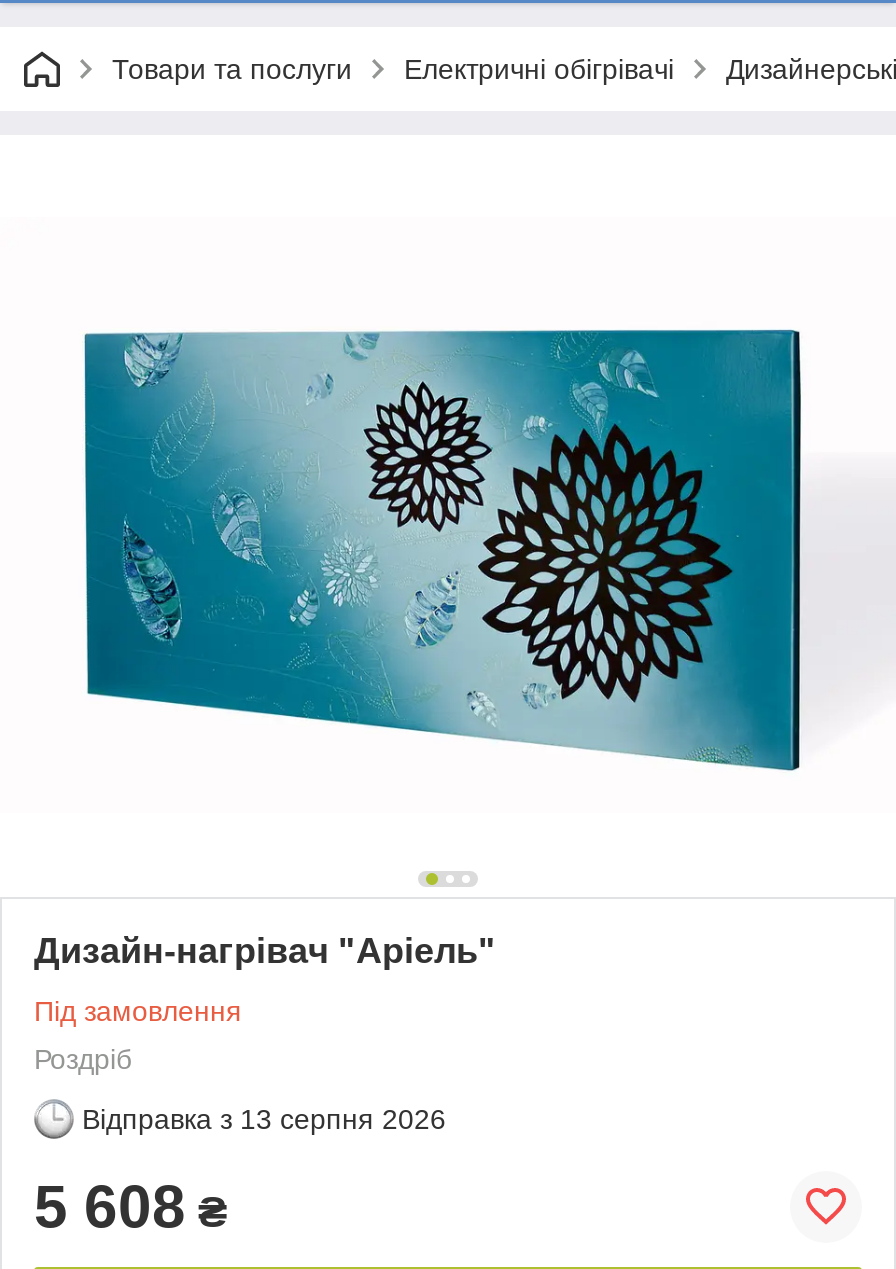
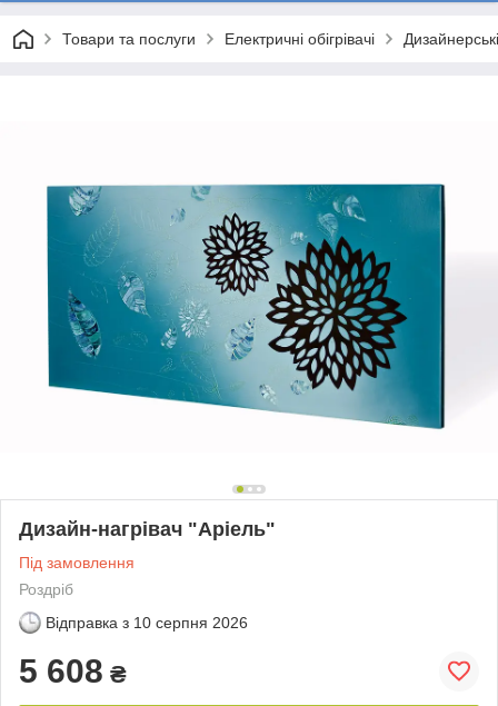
- Відправка з 13 серпня 2026
+ Відправка з 10 серпня 2026
